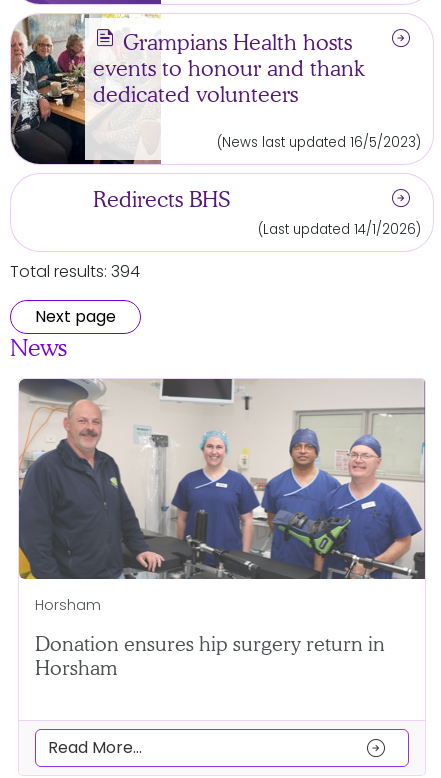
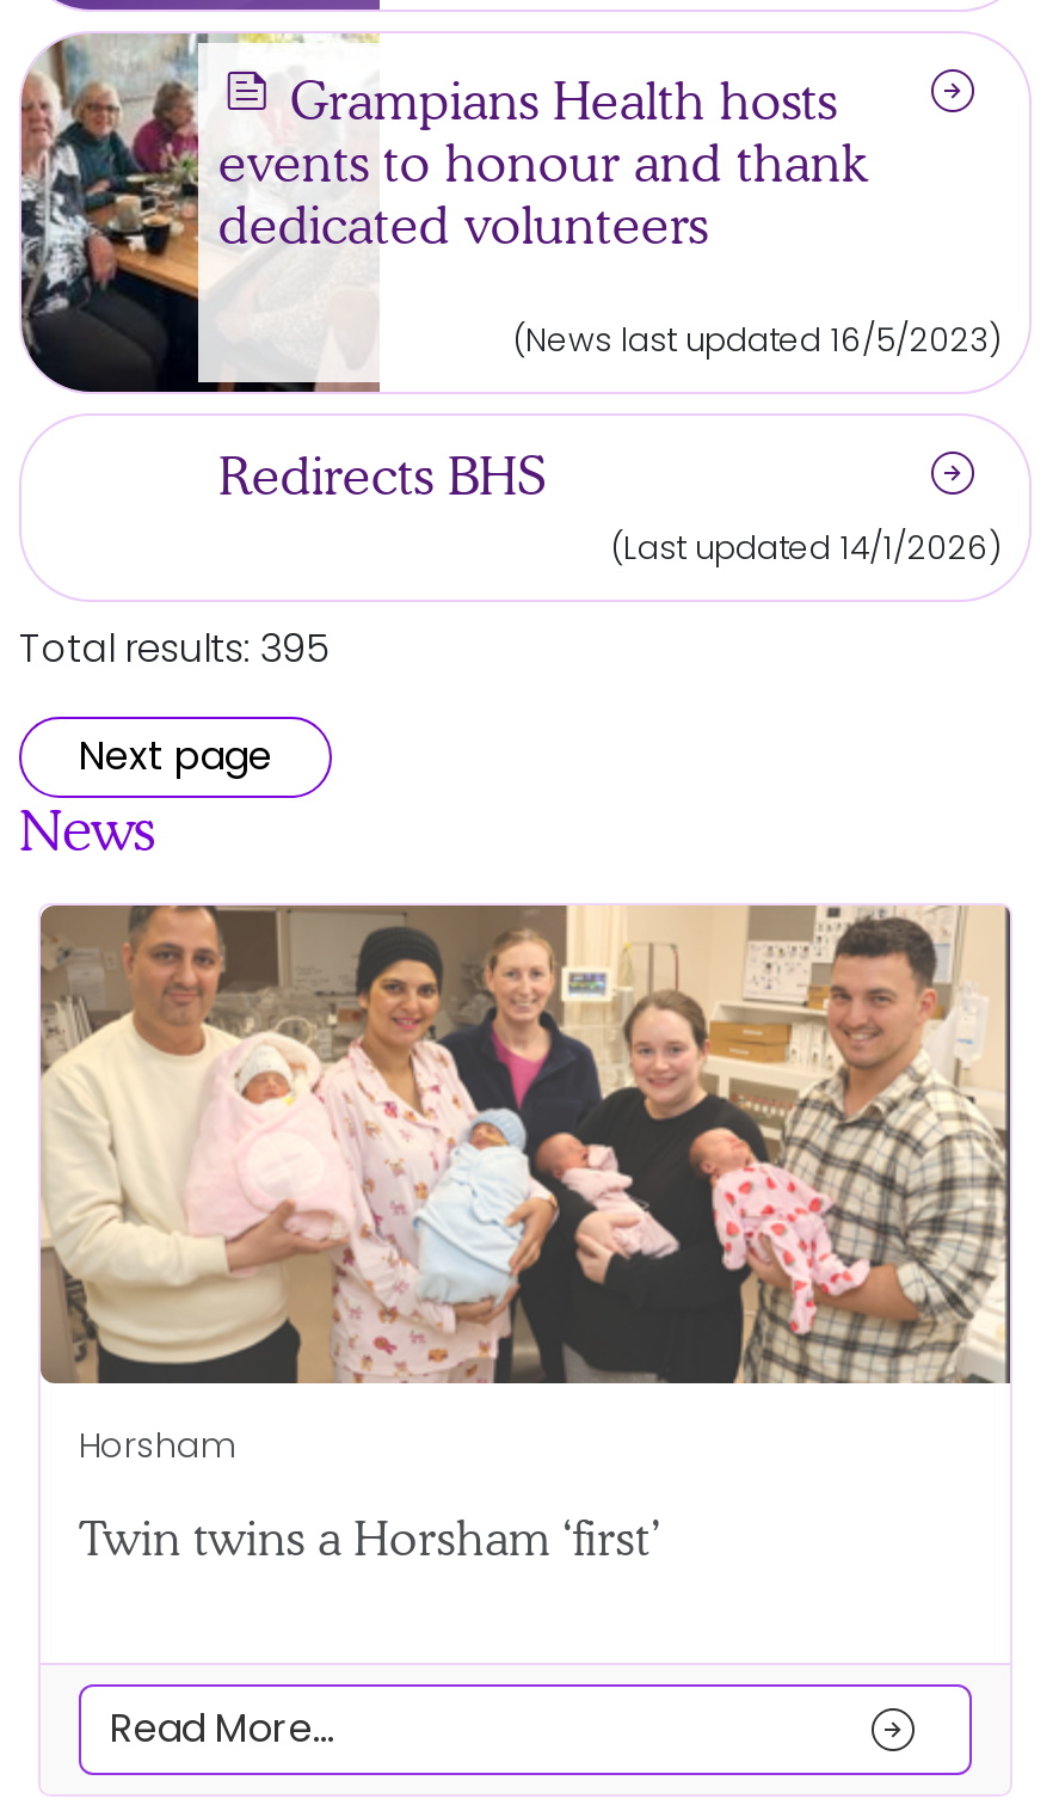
- Total results: 394
+ Total results: 395

- [image]
+ [image]

- Donation ensures hip surgery return in
- Horsham
+ Twin twins a Horsham ‘first’
